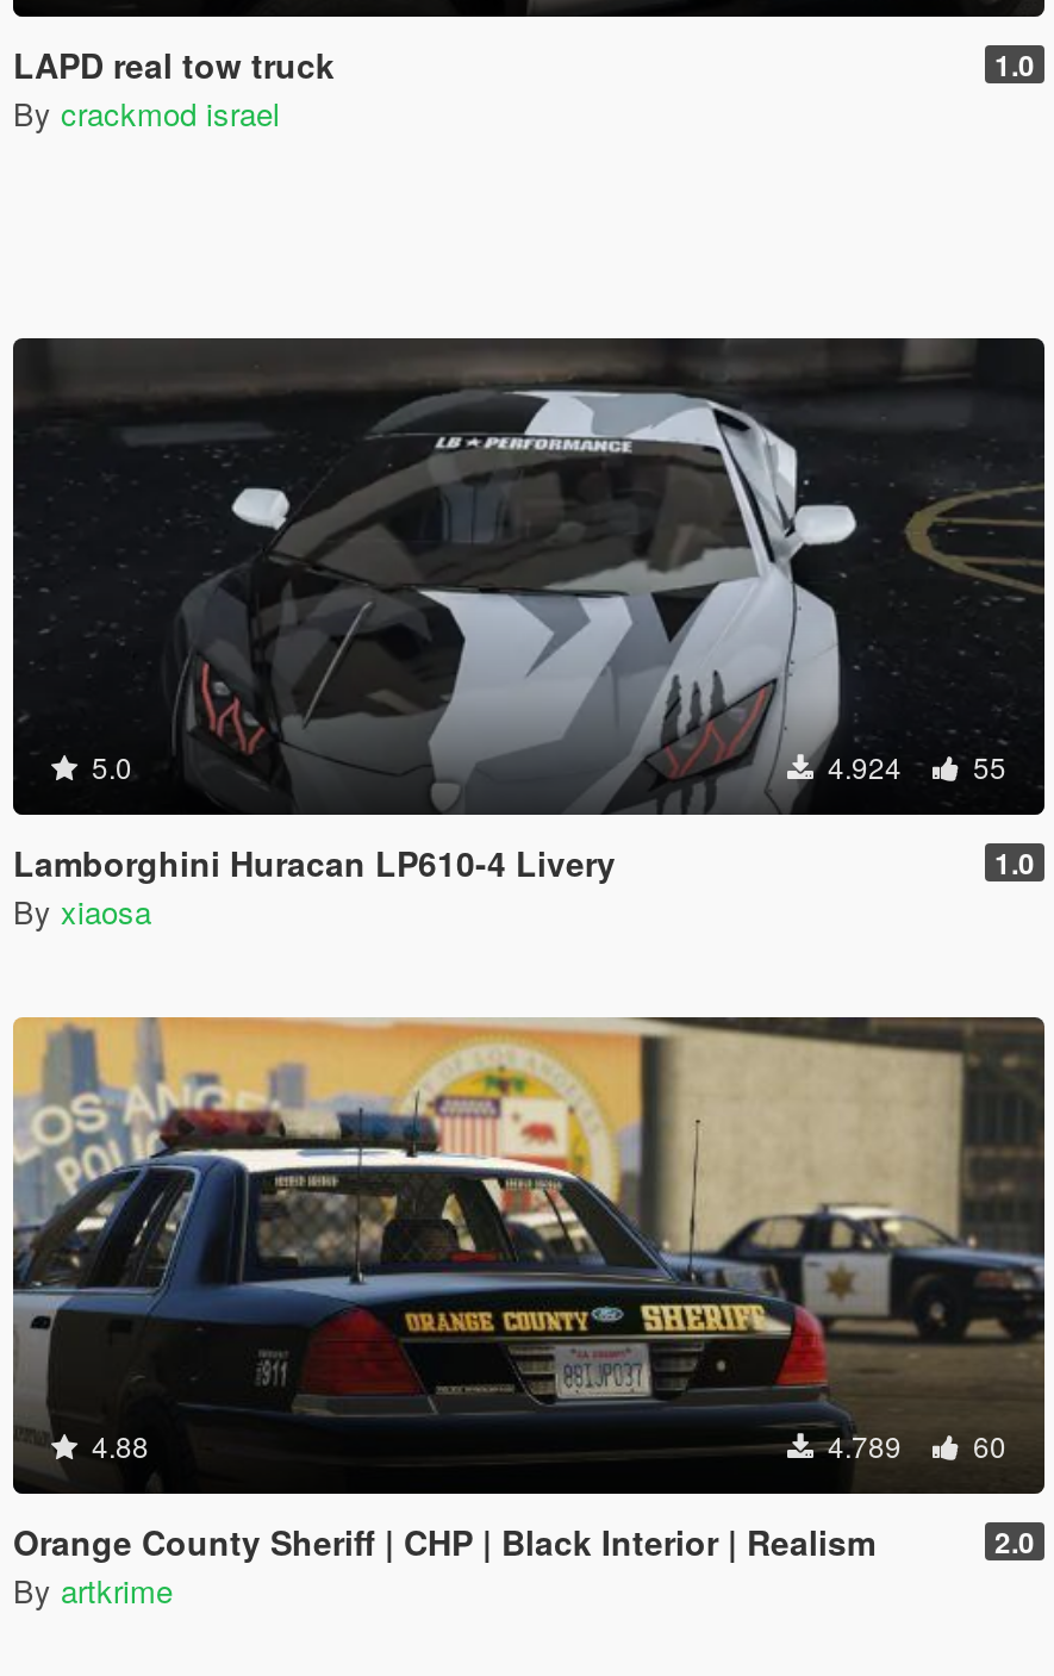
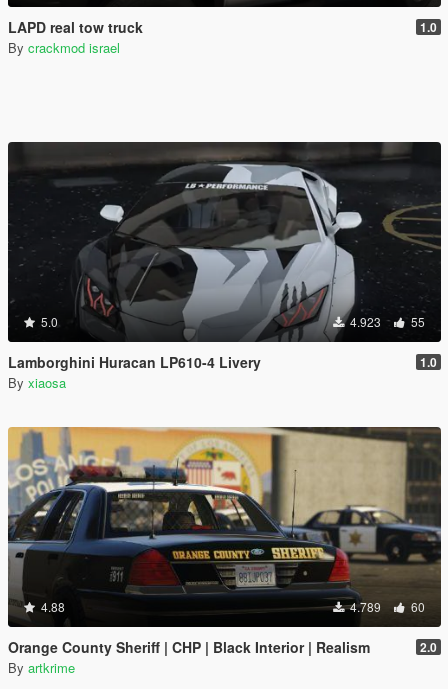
- 4.924 55
+ 4.923 55
